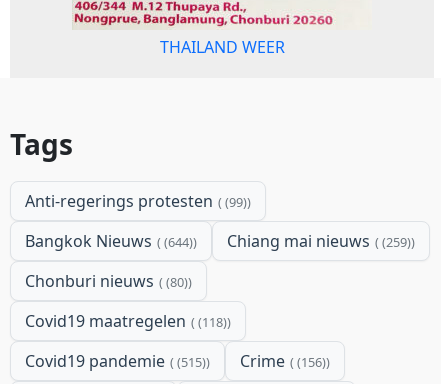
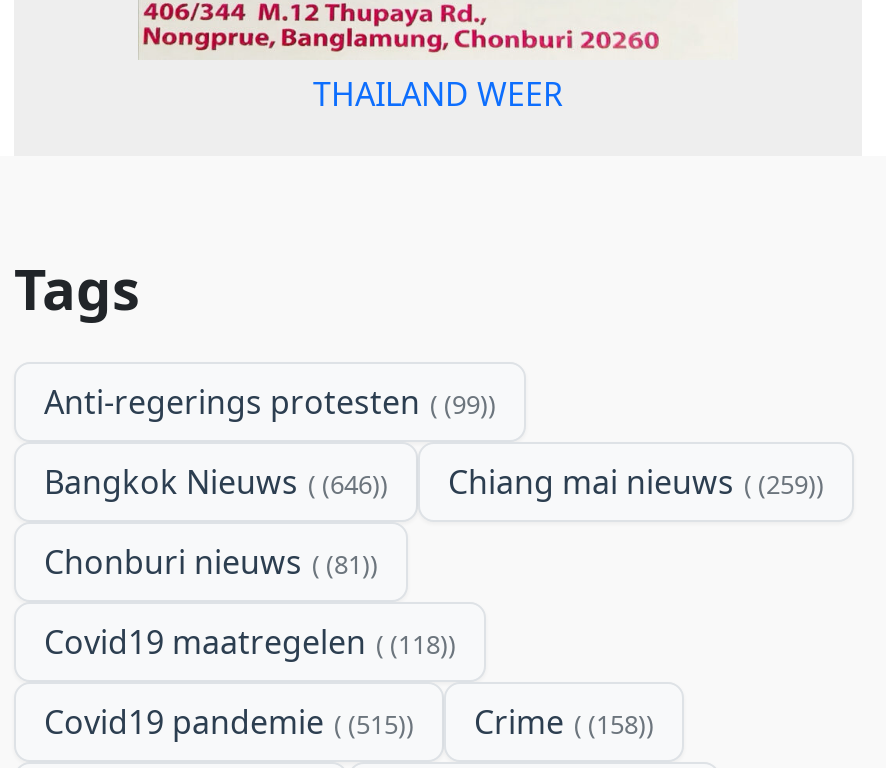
- Bangkok Nieuws (644)
+ Bangkok Nieuws (646)

- Chonburi nieuws (80)
+ Chonburi nieuws (81)

- Covid19 pandemie (515) Crime (156)
+ Covid19 pandemie (515) Crime (158)
